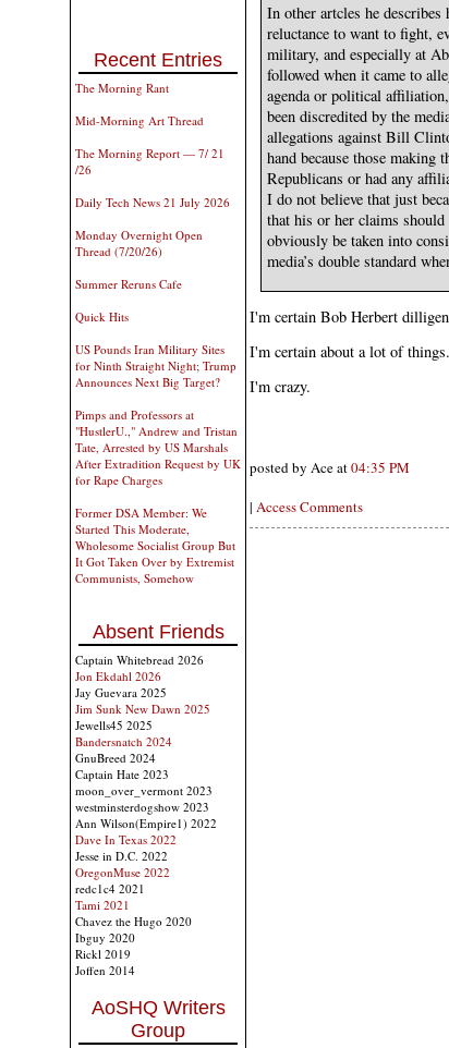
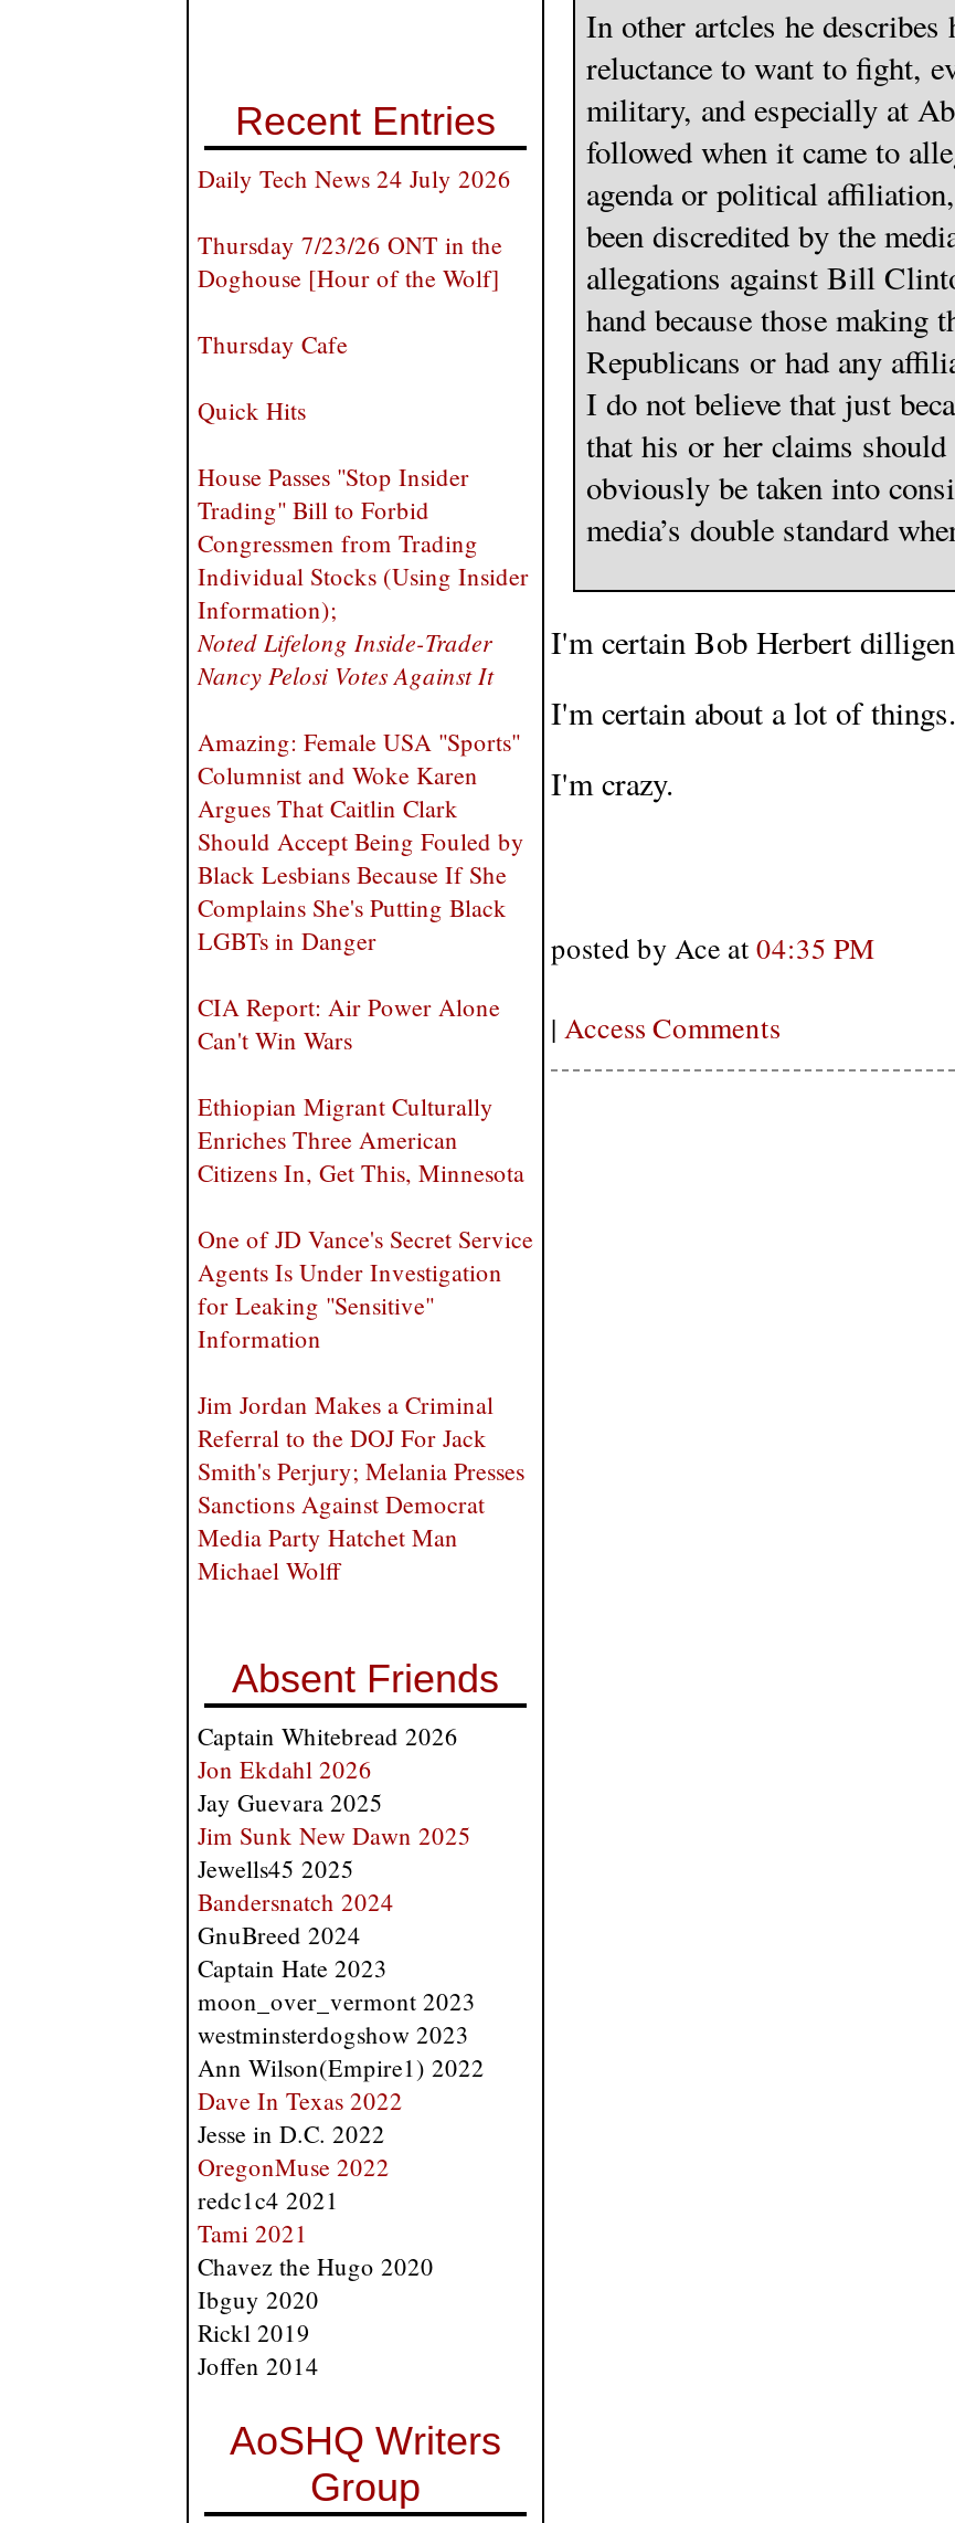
- The Morning Rant
- Mid-Morning Art Thread
- The Morning Report — 7/ 21
- /26
- Daily Tech News 21 July 2026
- Monday Overnight Open
- Thread (7/20/26)
- Summer Reruns Cafe
+ Daily Tech News 24 July 2026
+ Thursday 7/23/26 ONT in the
+ Doghouse [Hour of the Wolf]
+ Thursday Cafe

moved up: Quick Hits

- US Pounds Iran Military Sites
- for Ninth Straight Night; Trump
- Announces Next Big Target?
- Pimps and Professors at
- "HustlerU.," Andrew and Tristan
- Tate, Arrested by US Marshals
- After Extradition Request by UK
- for Rape Charges
- Former DSA Member: We
- Started This Moderate,
- Wholesome Socialist Group But
- It Got Taken Over by Extremist
- Communists, Somehow
+ House Passes "Stop Insider
+ Trading" Bill to Forbid
+ Congressmen from Trading
+ Individual Stocks (Using Insider
+ Information);
+ Noted Lifelong Inside-Trader
+ Nancy Pelosi Votes Against It
+ Amazing: Female USA "Sports"
+ Columnist and Woke Karen
+ Argues That Caitlin Clark
+ Should Accept Being Fouled by
+ Black Lesbians Because If She
+ Complains She's Putting Black
+ LGBTs in Danger
+ CIA Report: Air Power Alone
+ Can't Win Wars
+ Ethiopian Migrant Culturally
+ Enriches Three American
+ Citizens In, Get This, Minnesota
+ One of JD Vance's Secret Service
+ Agents Is Under Investigation
+ for Leaking "Sensitive"
+ Information
+ Jim Jordan Makes a Criminal
+ Referral to the DOJ For Jack
+ Smith's Perjury; Melania Presses
+ Sanctions Against Democrat
+ Media Party Hatchet Man
+ Michael Wolff
